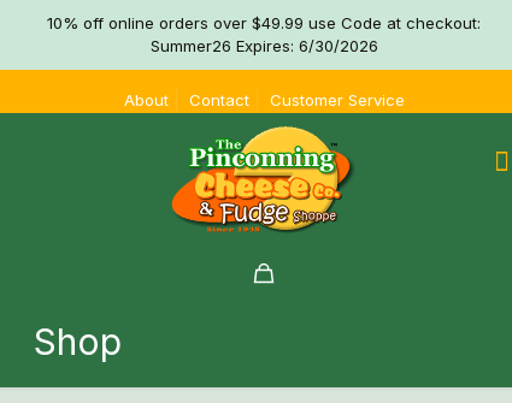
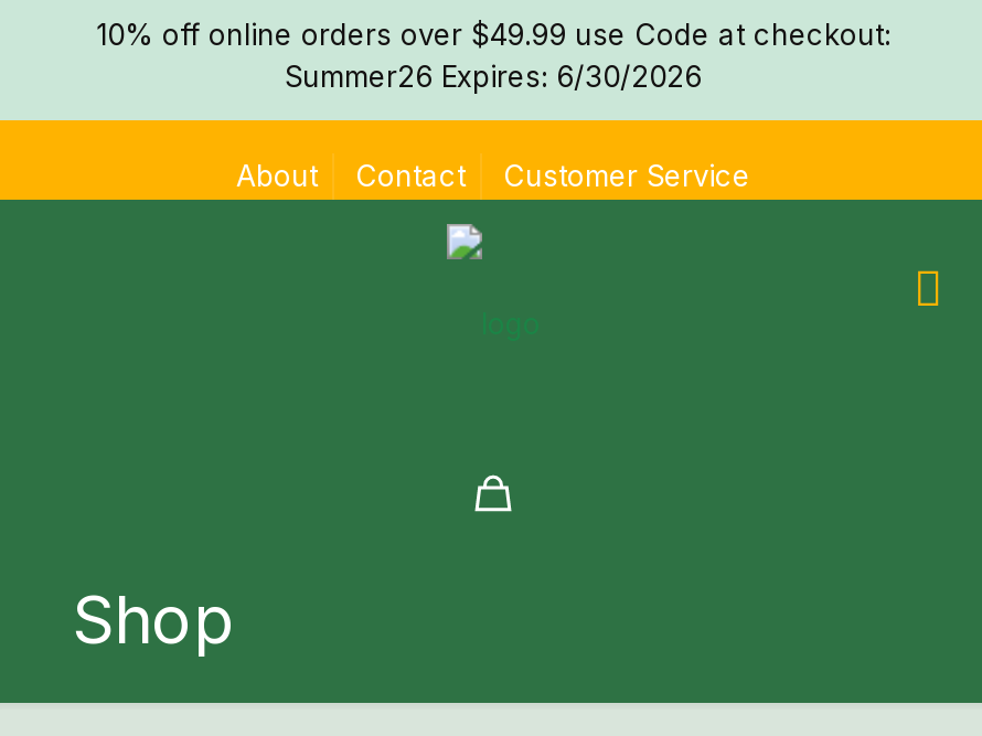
- [image]
